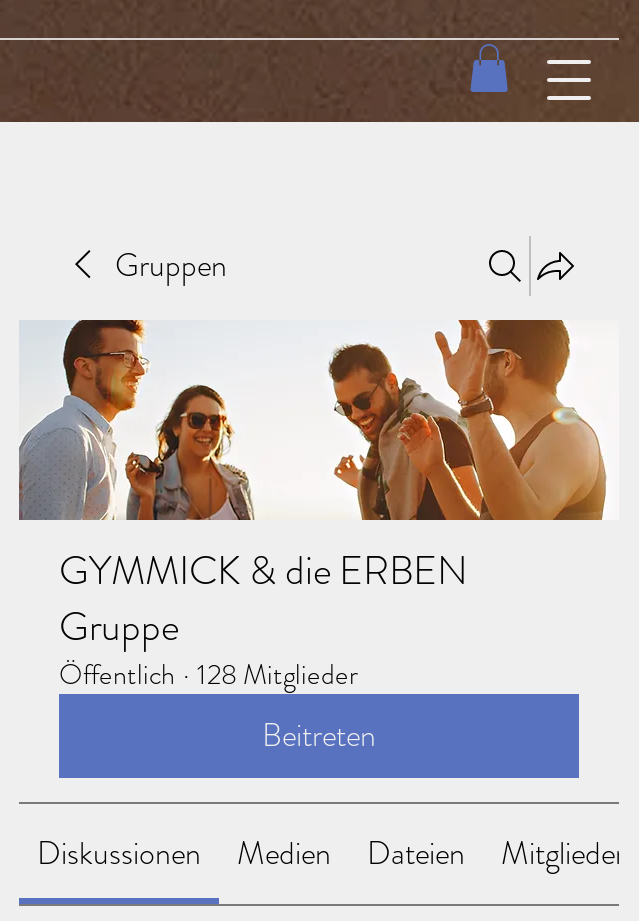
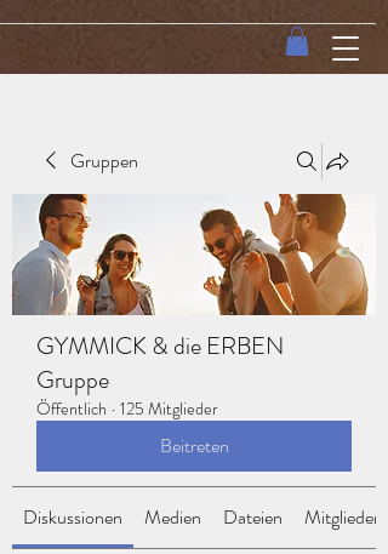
- Öffentlich · 128 Mitglieder
+ Öffentlich · 125 Mitglieder
